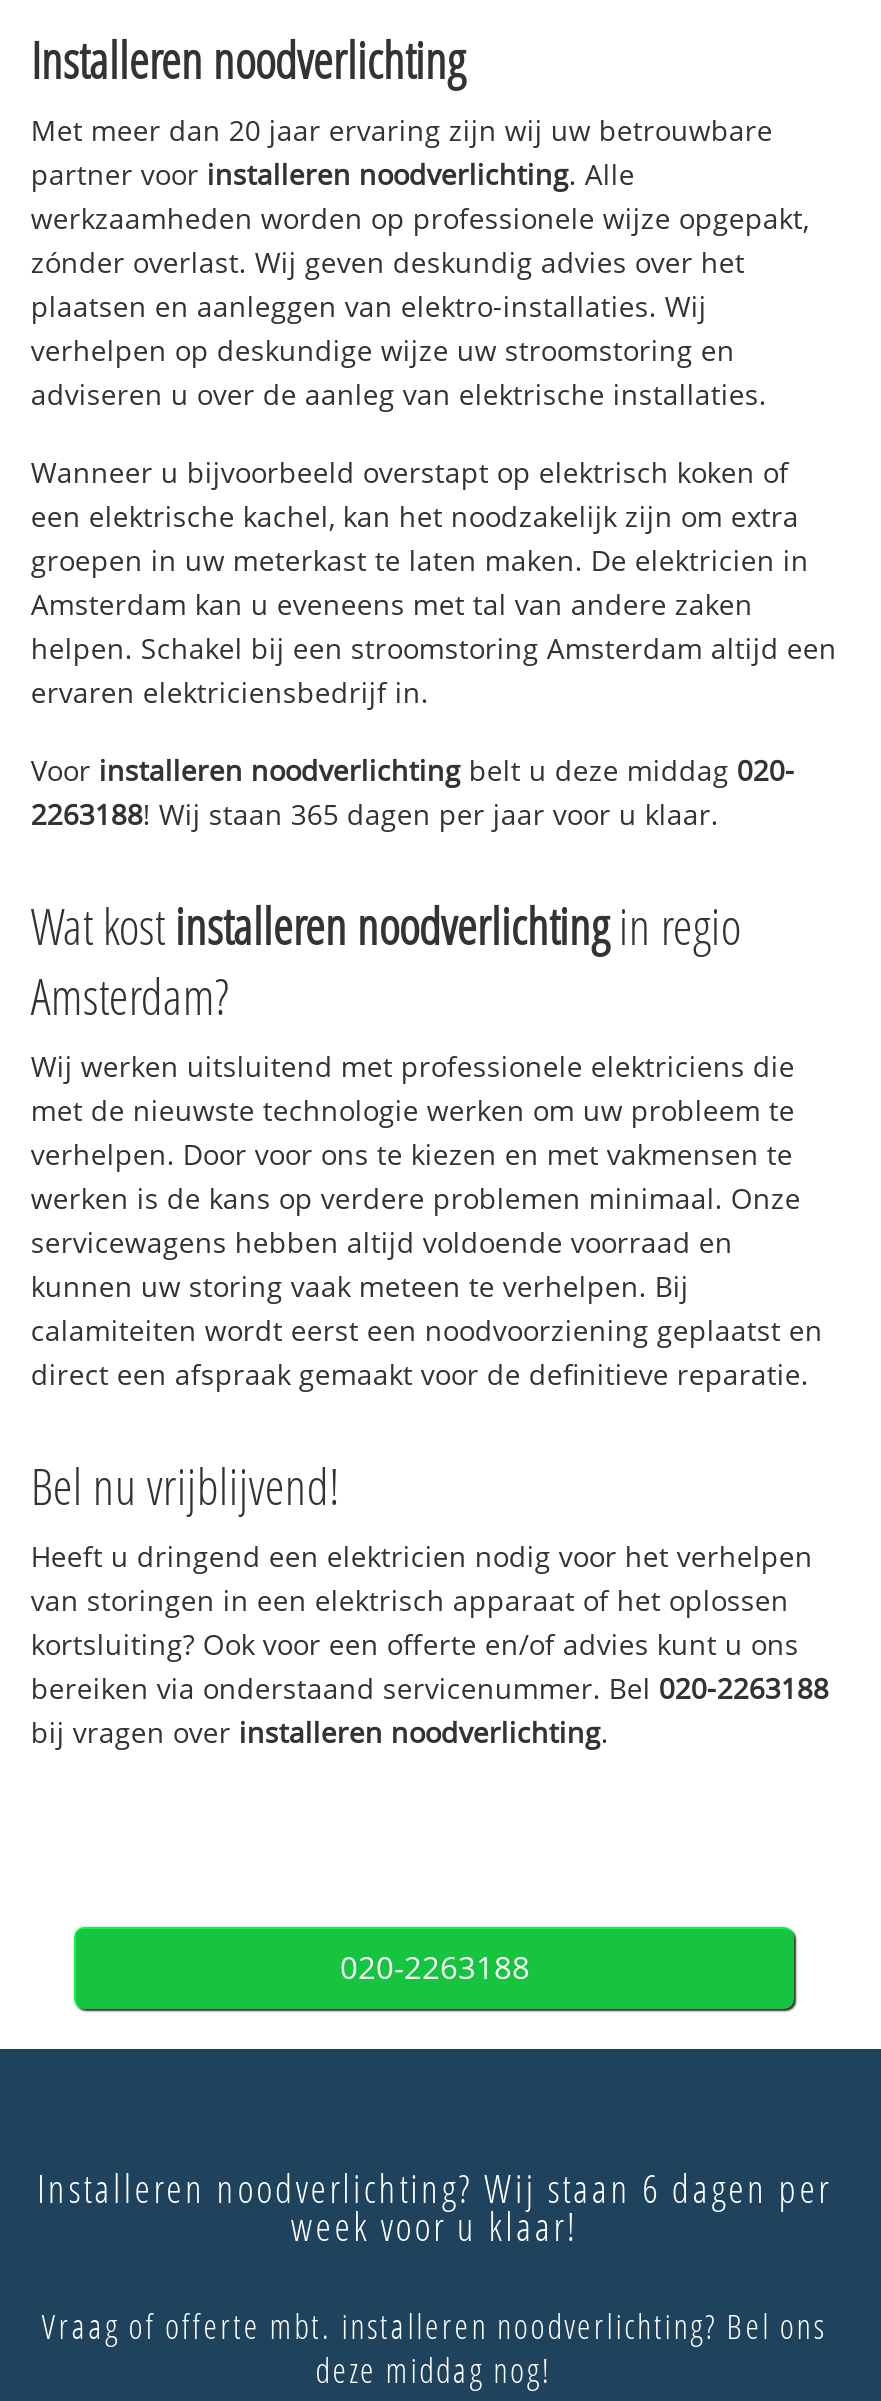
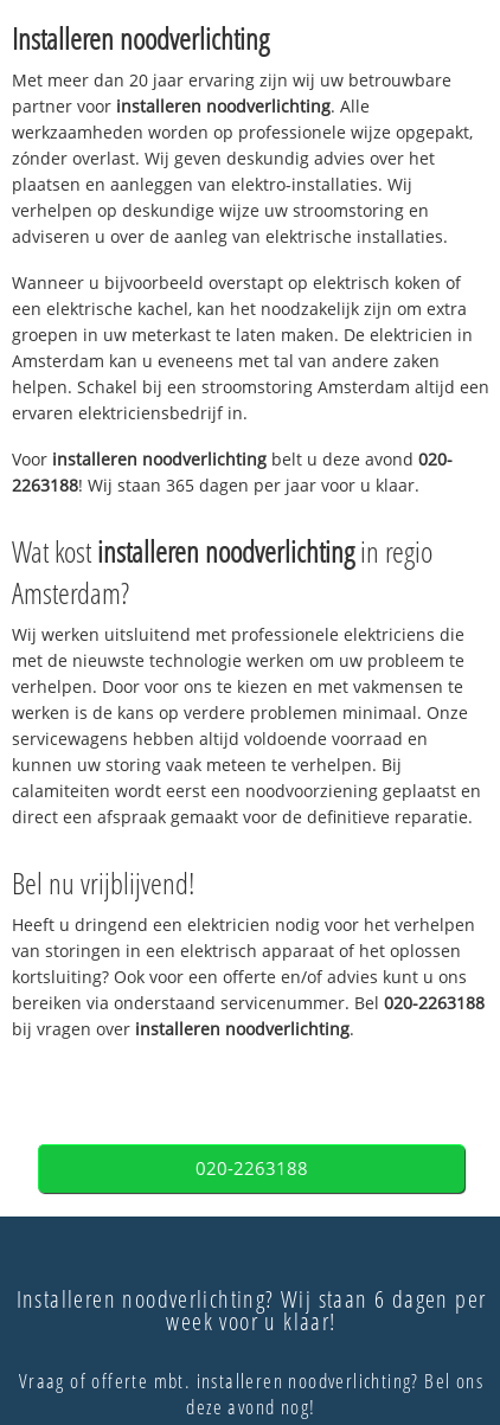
- Voor installeren noodverlichting belt u deze middag 020-
+ Voor installeren noodverlichting belt u deze avond 020-

- deze middag nog!
+ deze avond nog!
